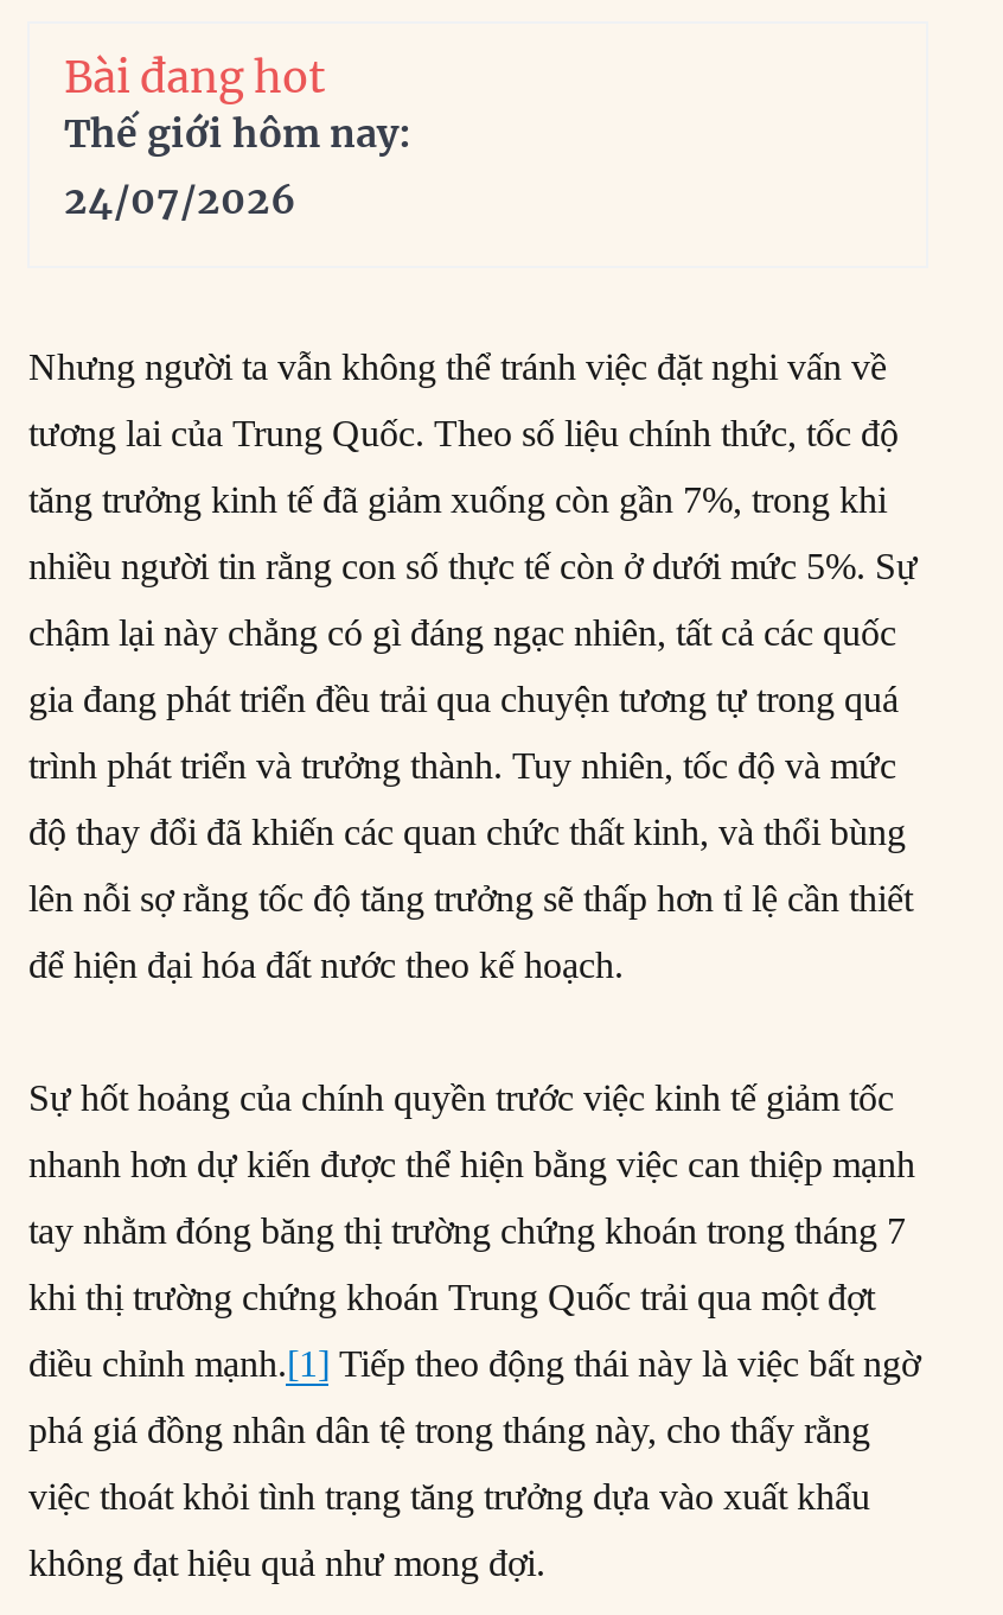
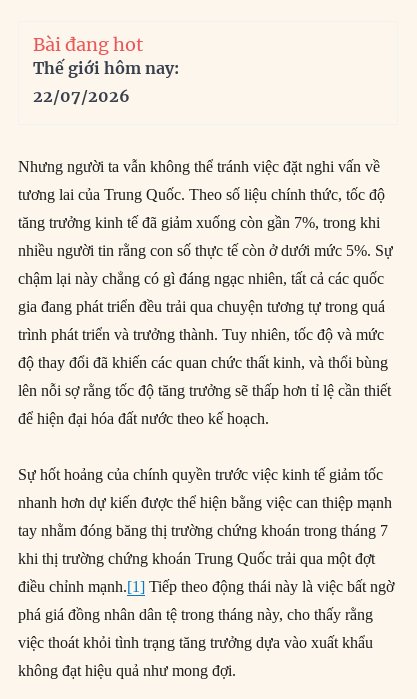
- 24/07/2026
+ 22/07/2026
